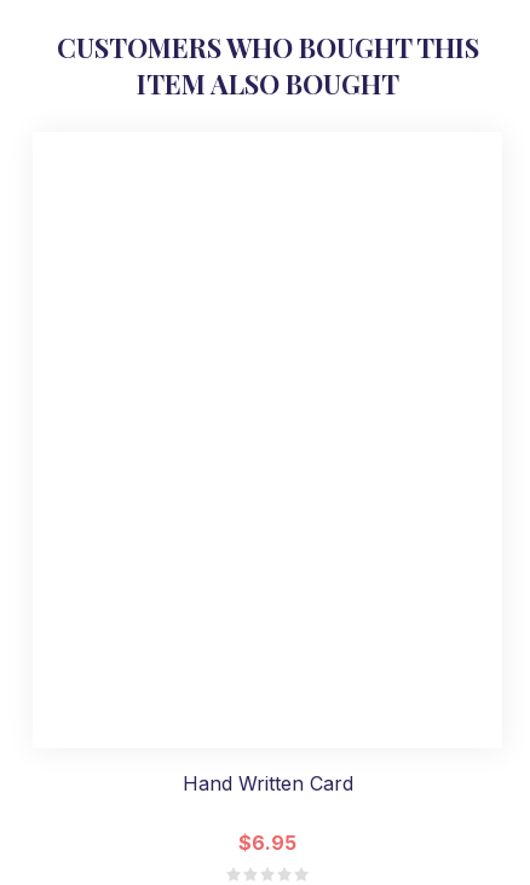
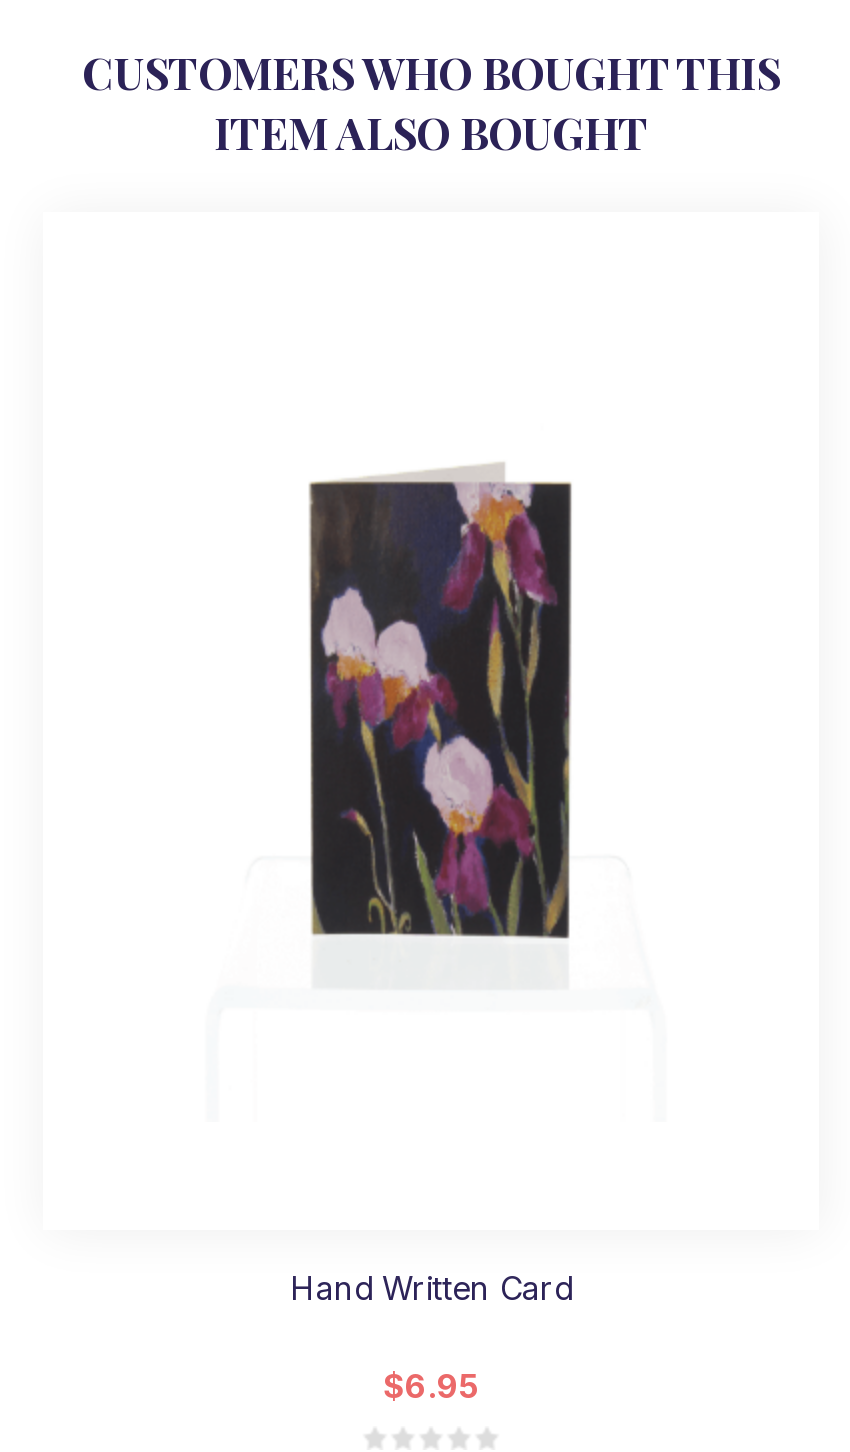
+ [image]
